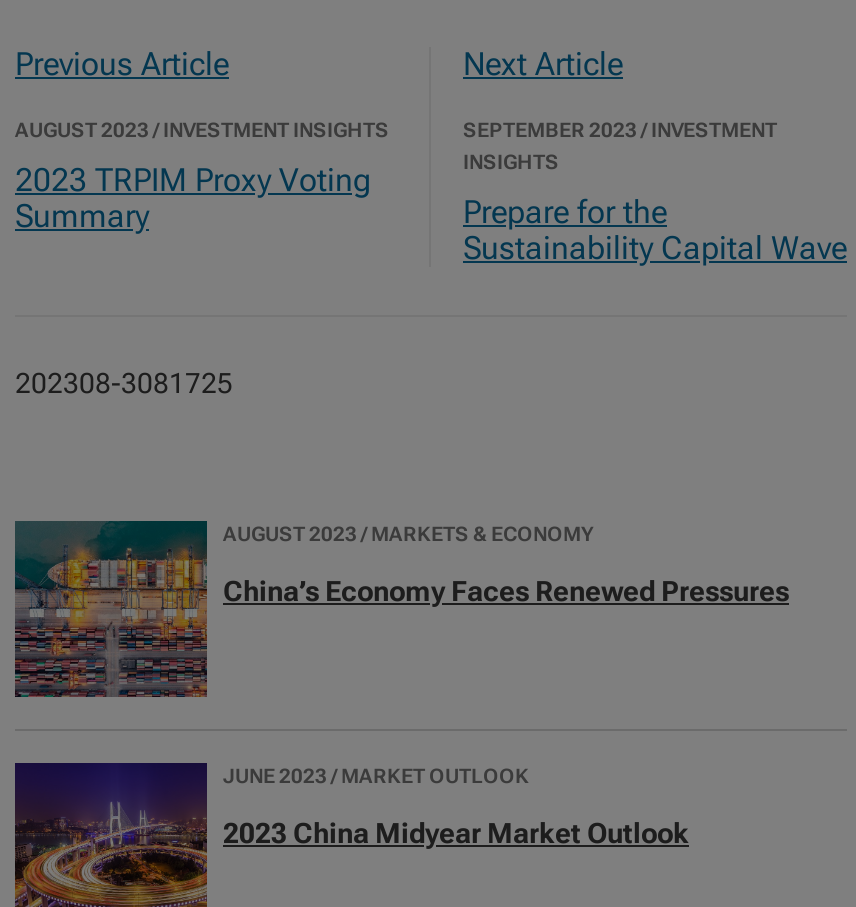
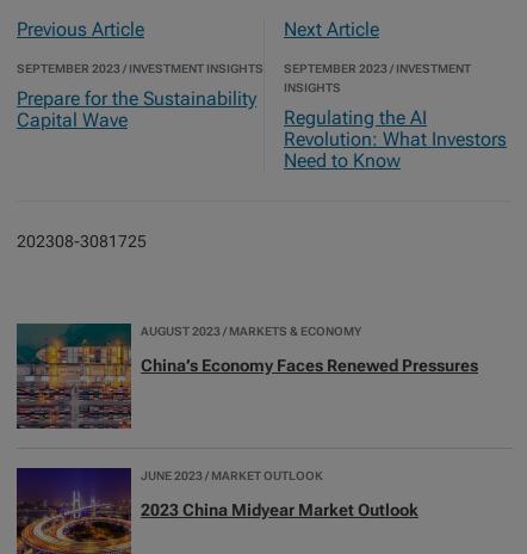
- AUGUST 2023 / INVESTMENT INSIGHTS
+ SEPTEMBER 2023 / INVESTMENT INSIGHTS

- 2023 TRPIM Proxy Voting
- Summary
+ Prepare for the Sustainability
+ Capital Wave

- Prepare for the
- Sustainability Capital Wave
+ Regulating the AI
+ Revolution: What Investors
+ Need to Know
